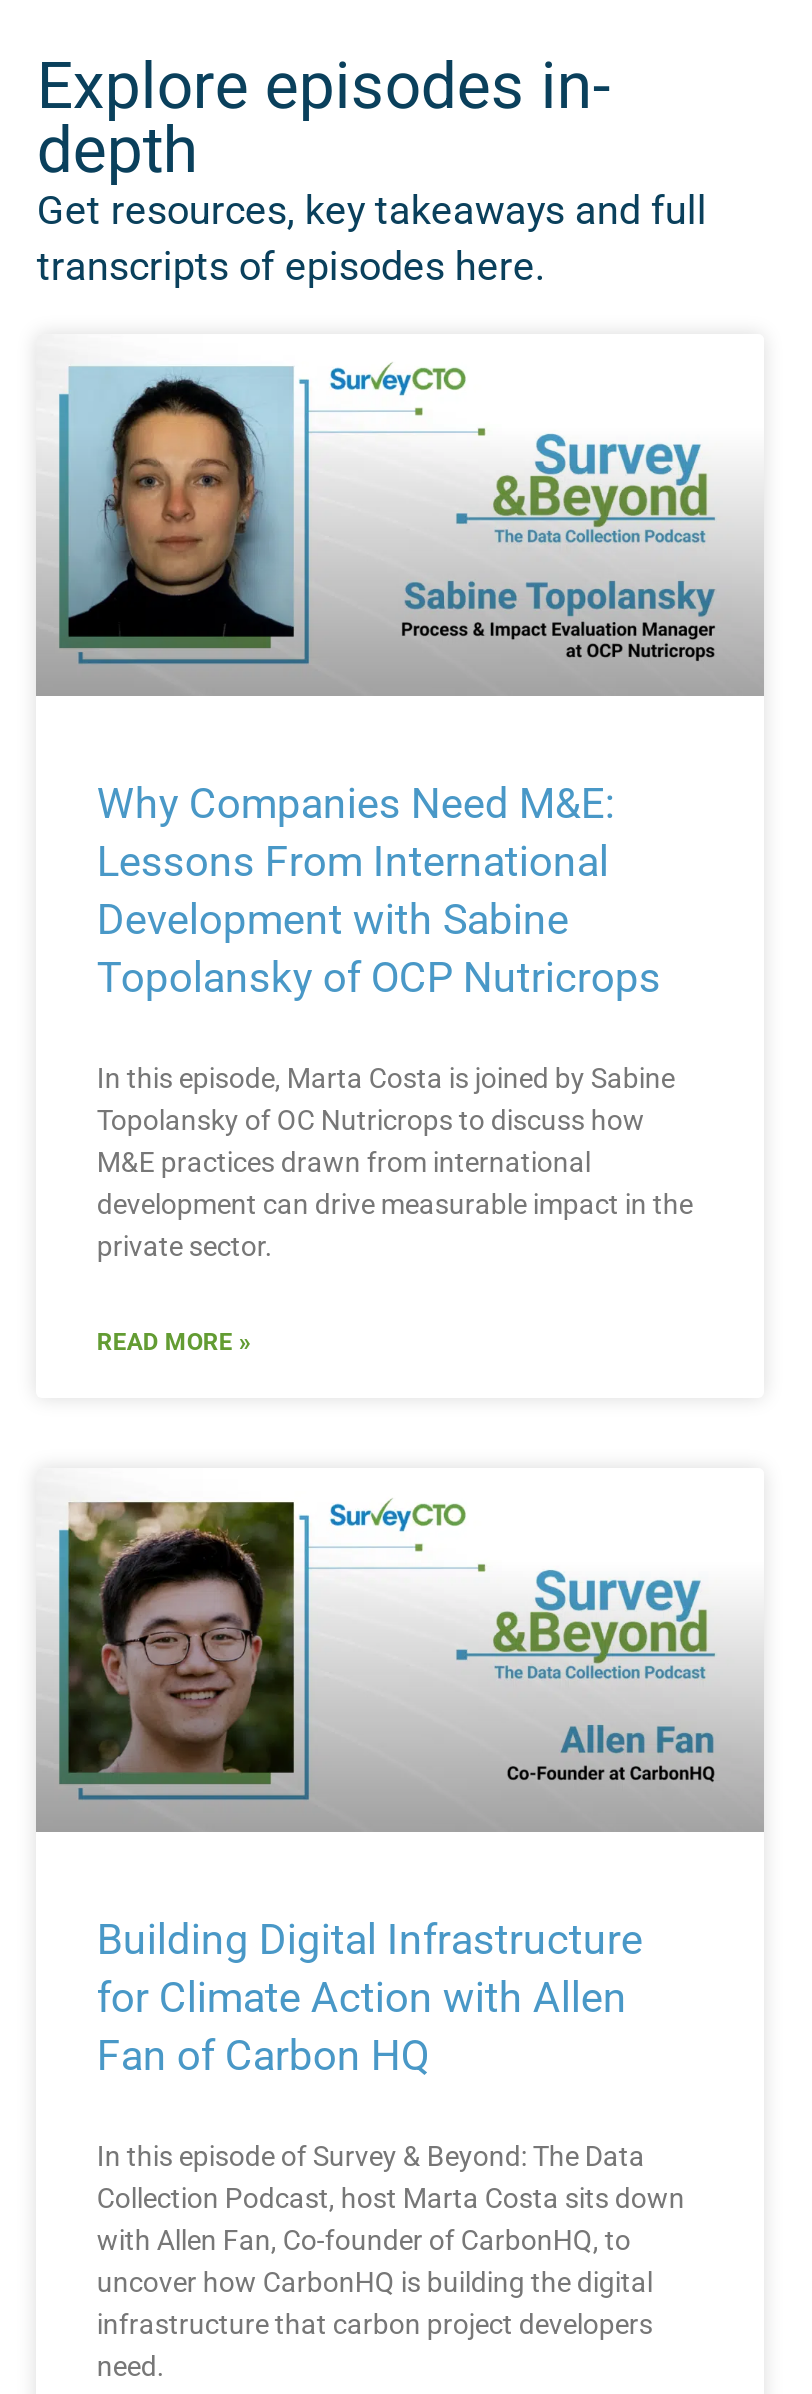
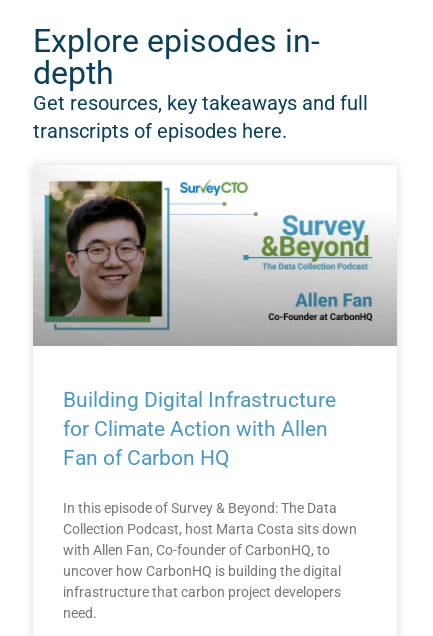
- [image]

- [image]

- Why Companies Need M&E:
- Lessons From International
- Development with Sabine
- Topolansky of OCP Nutricrops
- In this episode, Marta Costa is joined by Sabine
- Topolansky of OC Nutricrops to discuss how
- M&E practices drawn from international
- development can drive measurable impact in the
- private sector.
- READ MORE »
